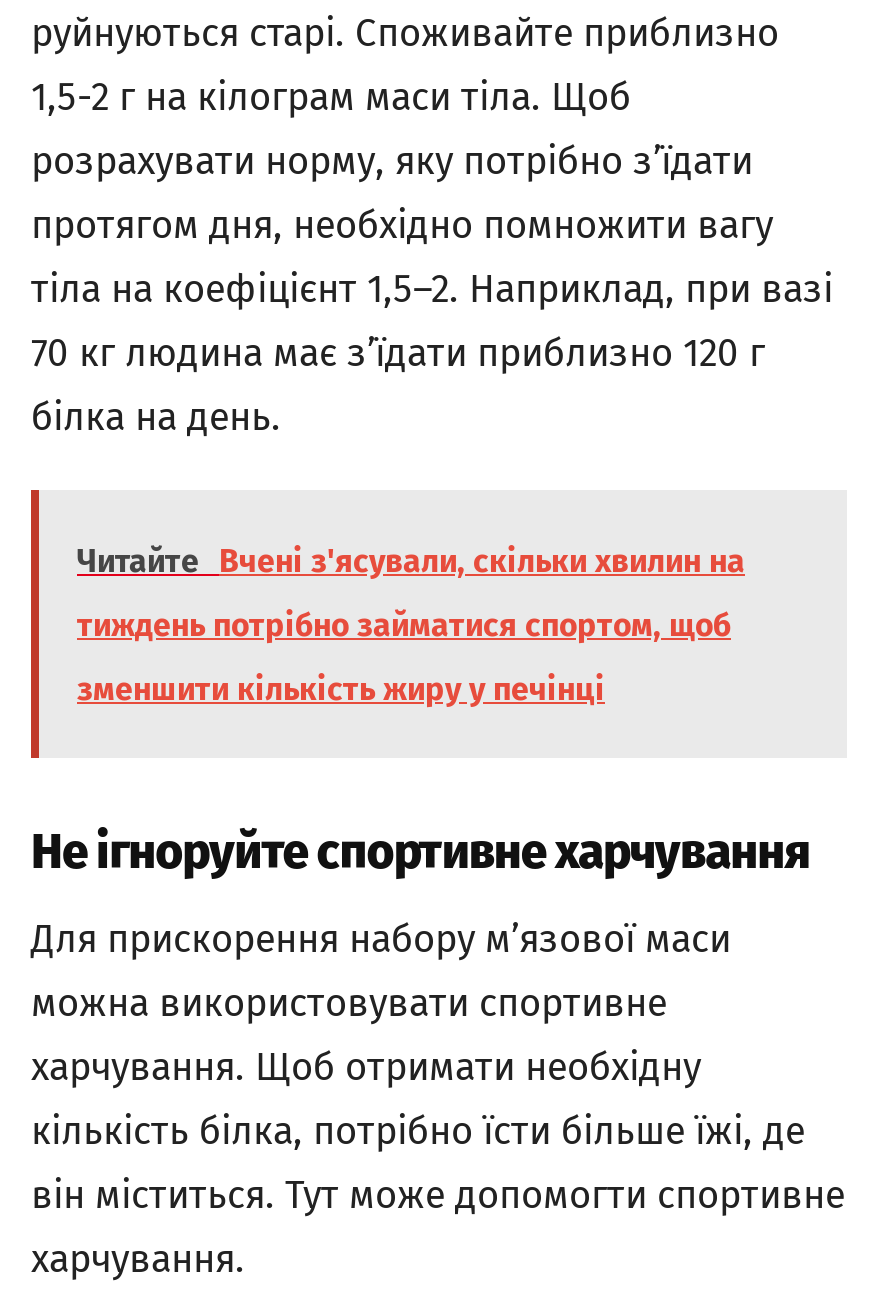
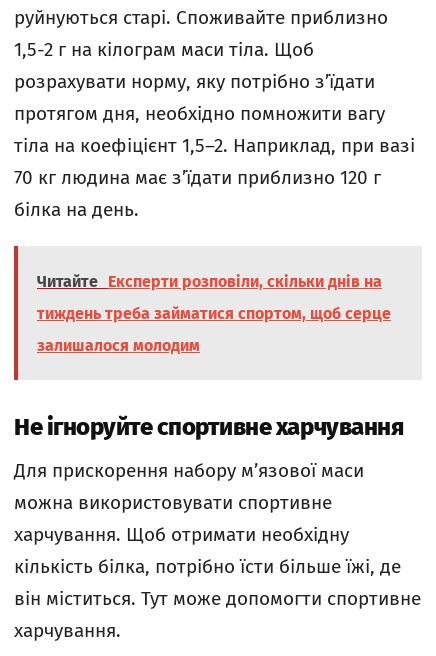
- Читайте Вчені з'ясували, скільки хвилин на
+ Читайте Експерти розповіли, скільки днів на

- тиждень потрібно займатися спортом, щоб
+ тиждень треба займатися спортом, щоб серце

- зменшити кількість жиру у печінці
+ залишалося молодим
